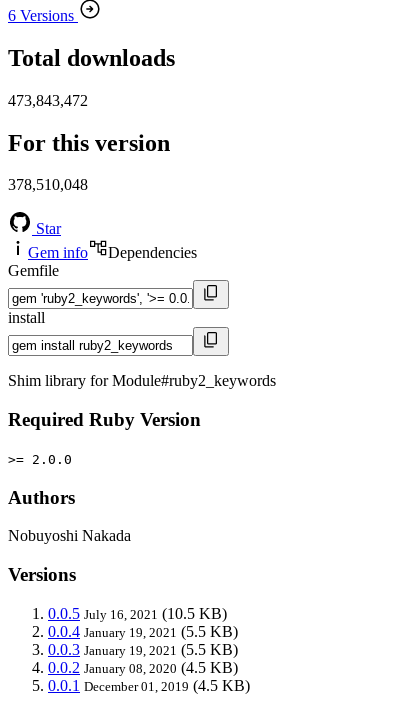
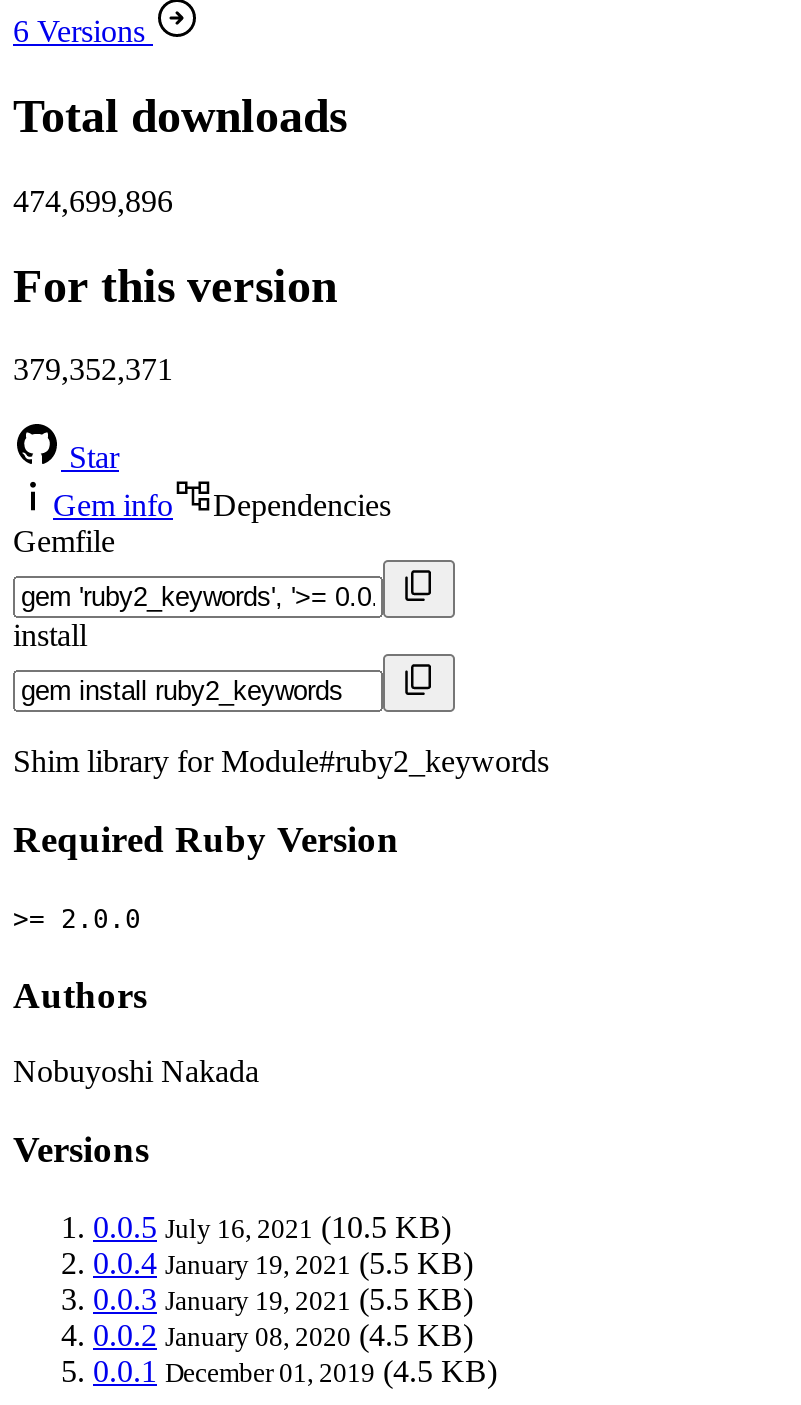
- 473,843,472
+ 474,699,896

- 378,510,048
+ 379,352,371
